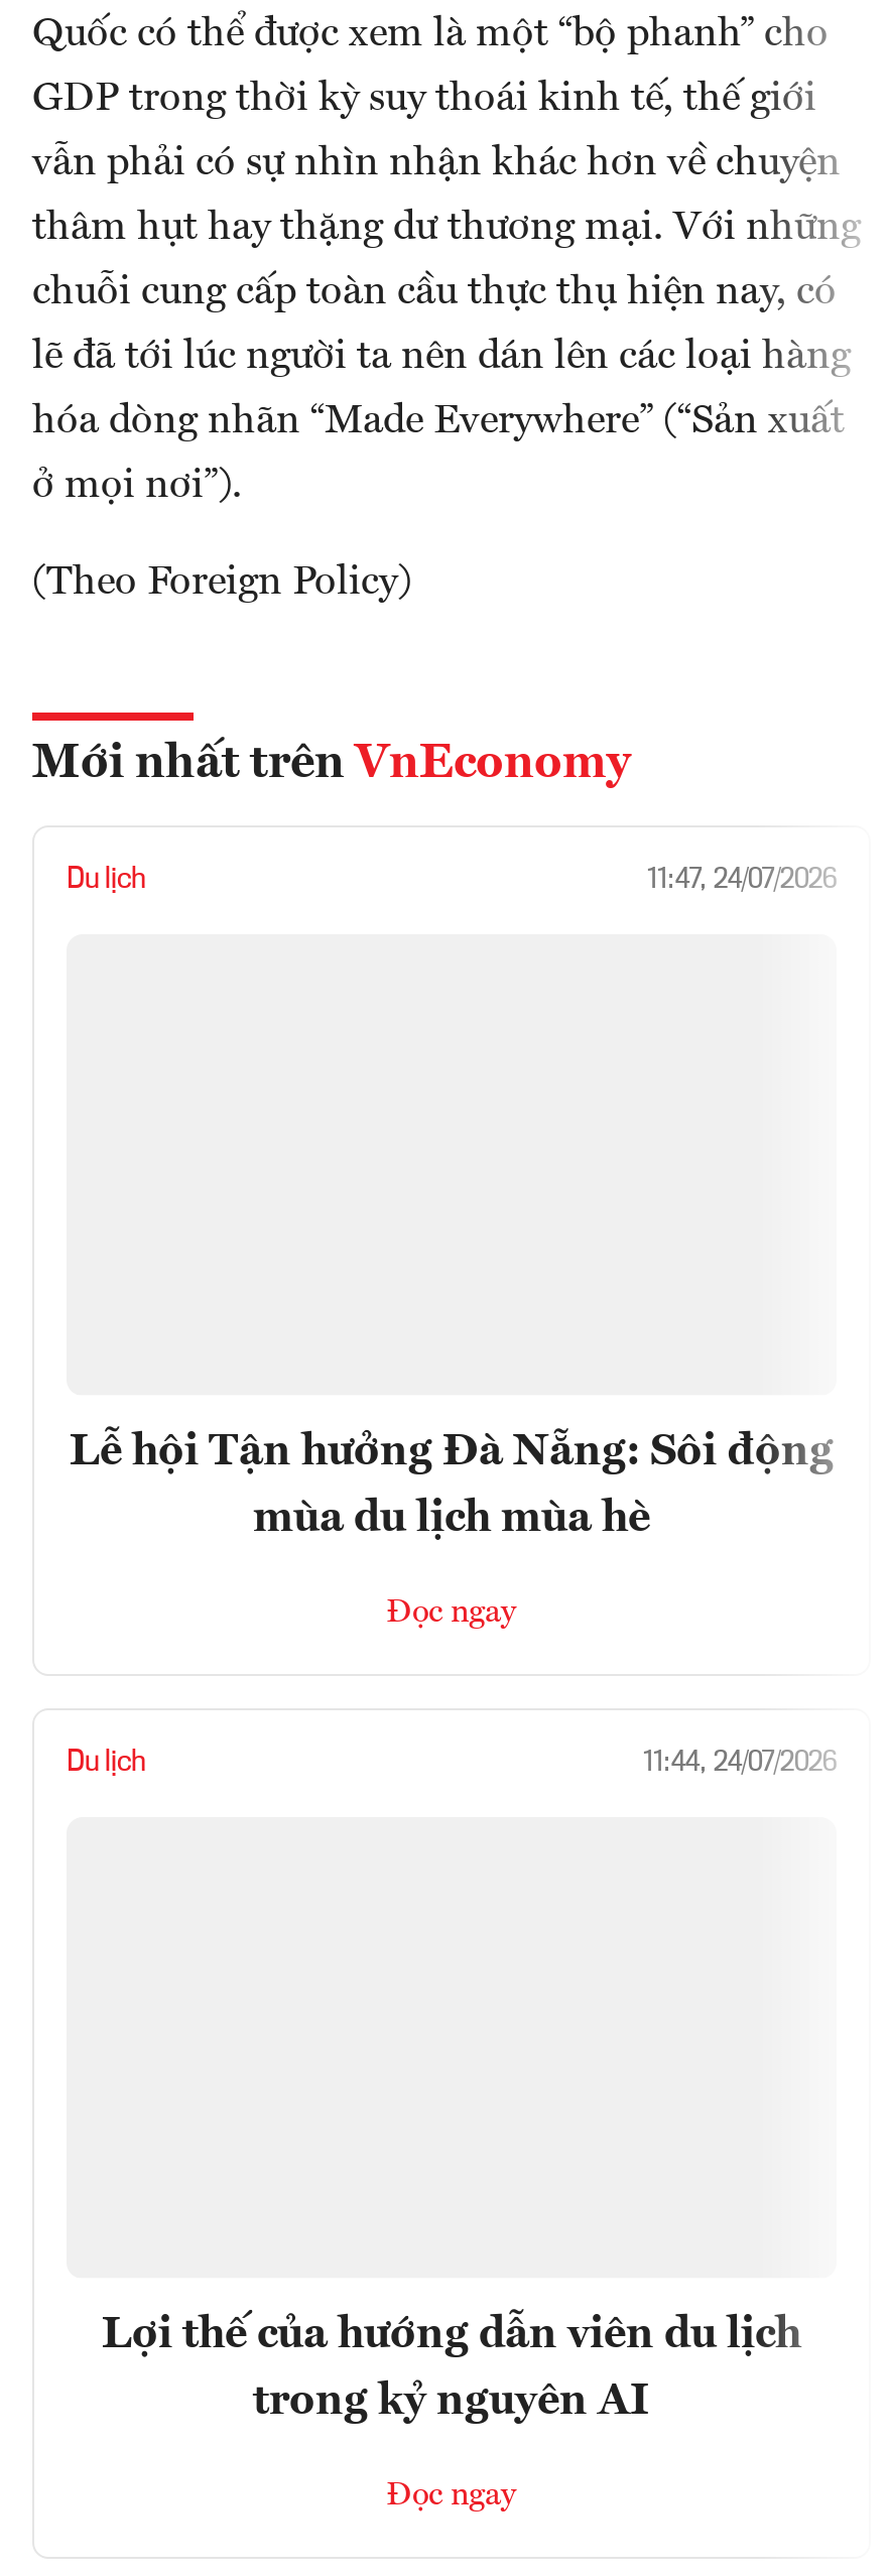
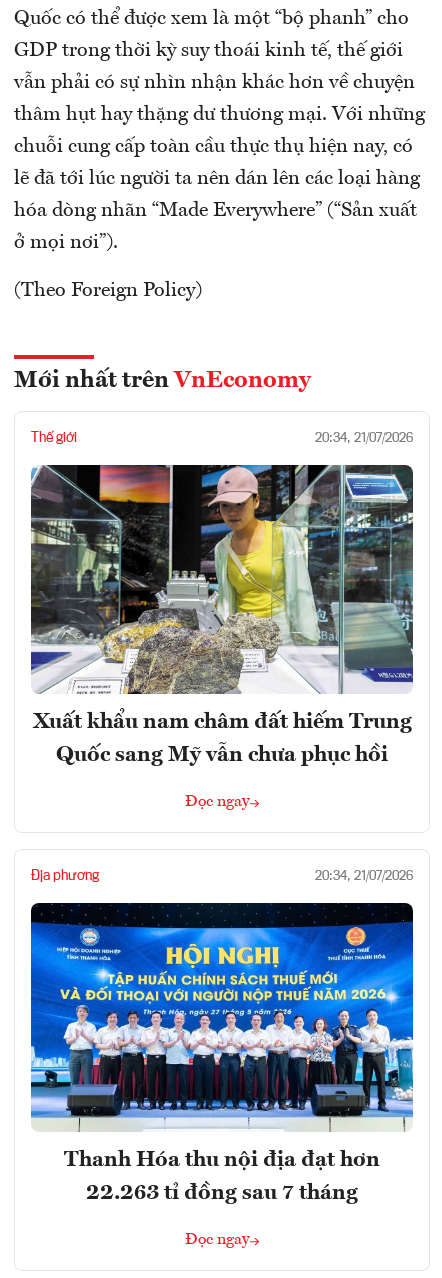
+ [image]

- Du lịch
- 11:47, 24/07/2026
+ Thế giới
+ 20:34, 21/07/2026

- Lễ hội Tận hưởng Đà Nẵng: Sôi động
+ Xuất khẩu nam châm đất hiếm Trung

- mùa du lịch mùa hè
+ Quốc sang Mỹ vẫn chưa phục hồi

+ [image]

- Du lịch
- 11:44, 24/07/2026
+ Địa phương
+ 20:34, 21/07/2026

- Lợi thế của hướng dẫn viên du lịch
+ Thanh Hóa thu nội địa đạt hơn

- trong kỷ nguyên AI
+ 22.263 tỉ đồng sau 7 tháng
